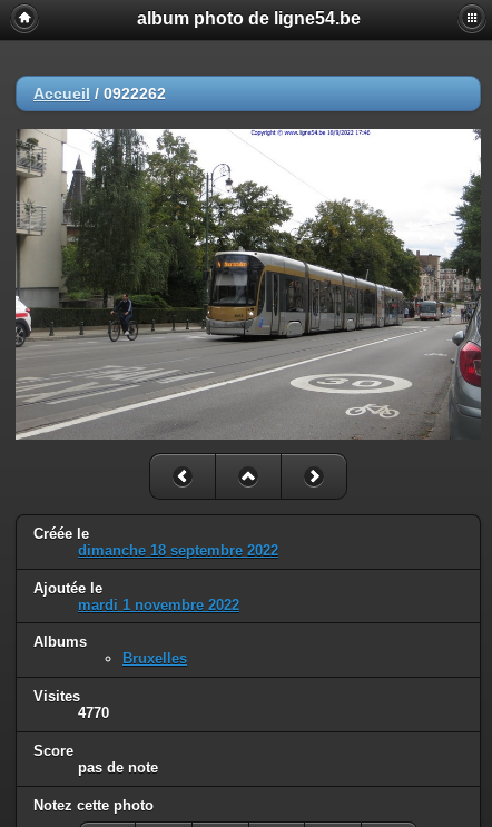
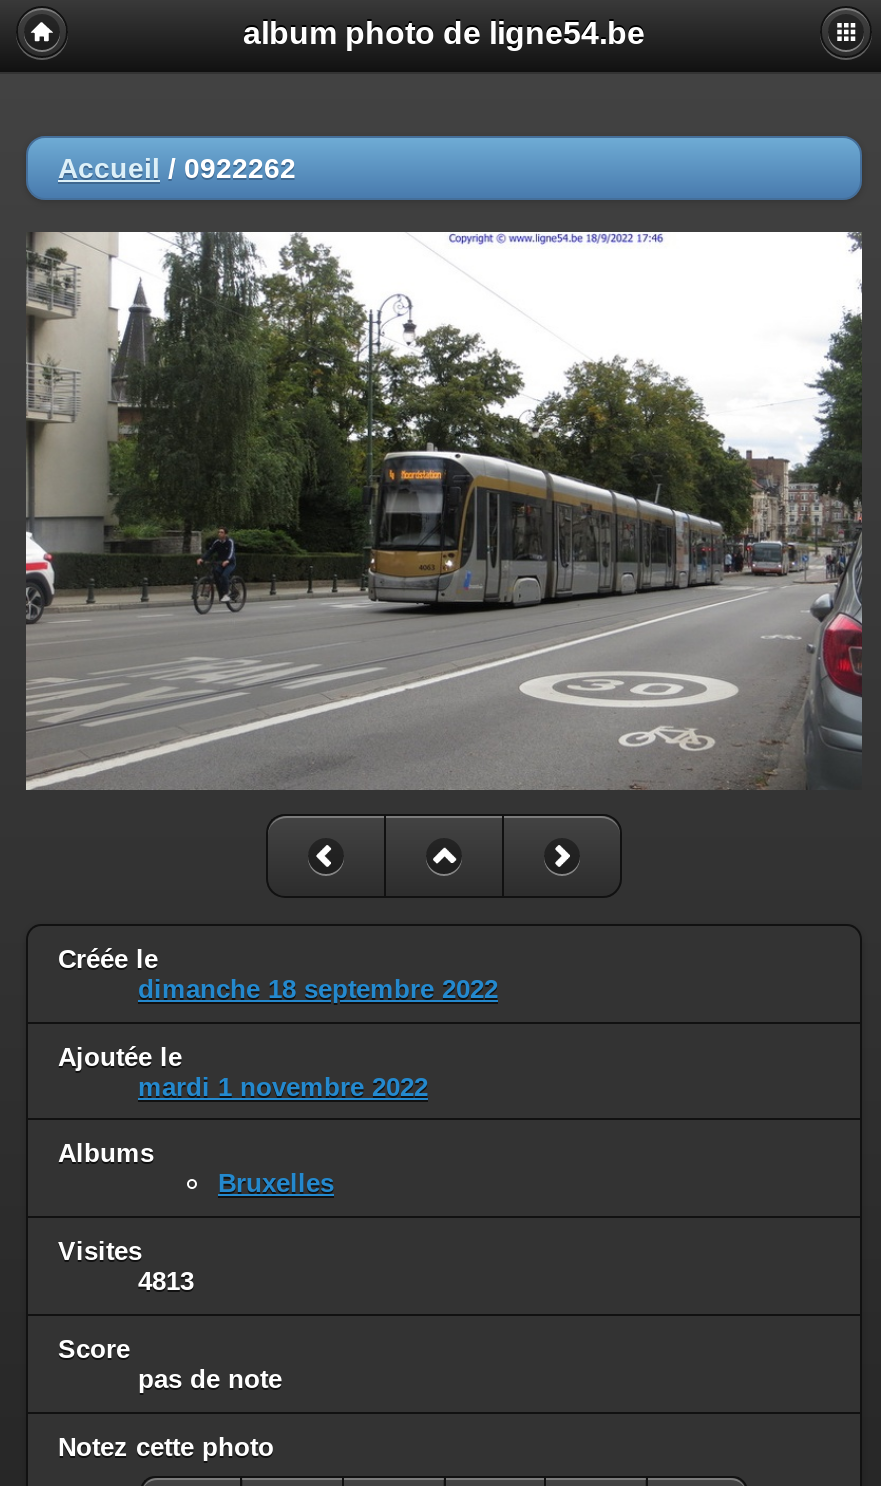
- 4770
+ 4813
